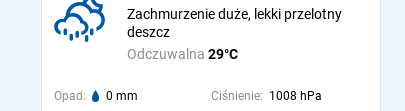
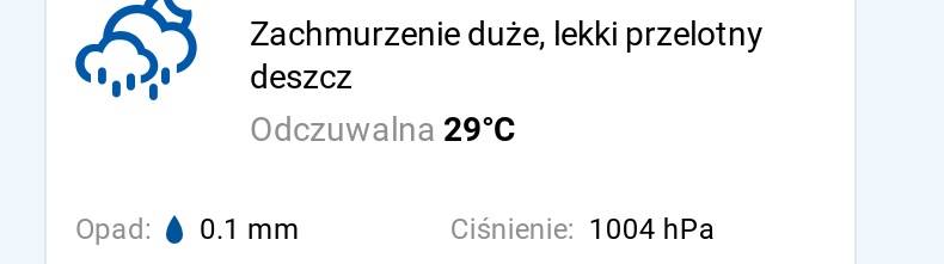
- Opad: 0 mm
+ Opad: 0.1 mm

- Ciśnienie: 1008 hPa
+ Ciśnienie: 1004 hPa
